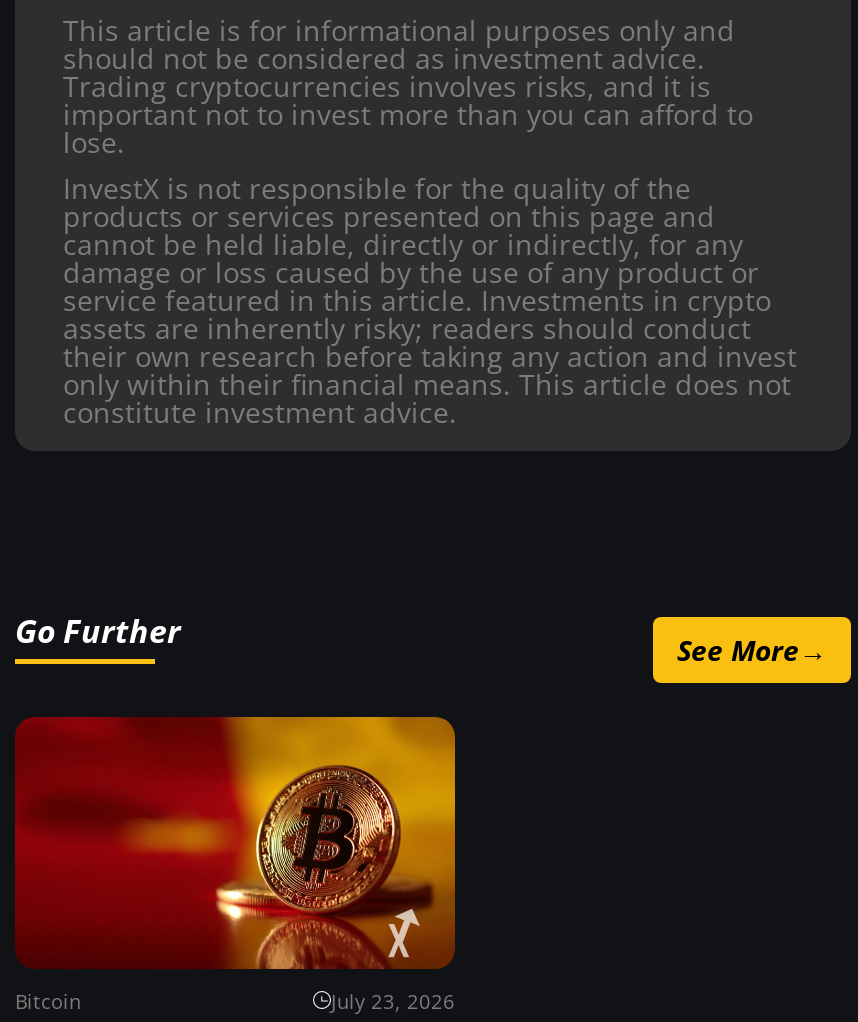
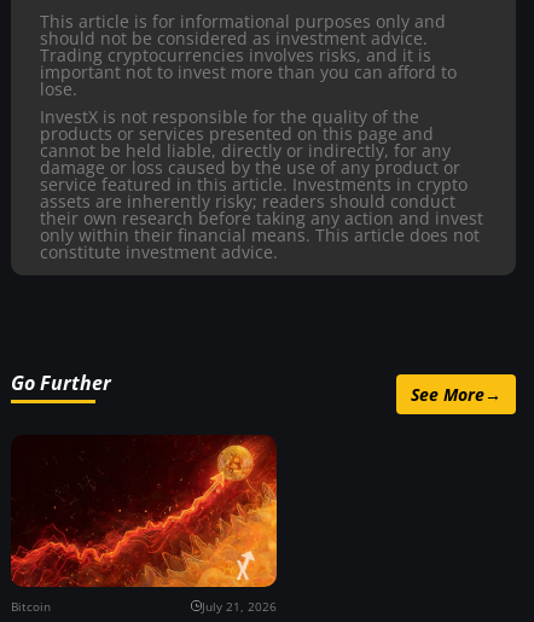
- [image]
- July 23, 2026
+ [image]
+ July 21, 2026
